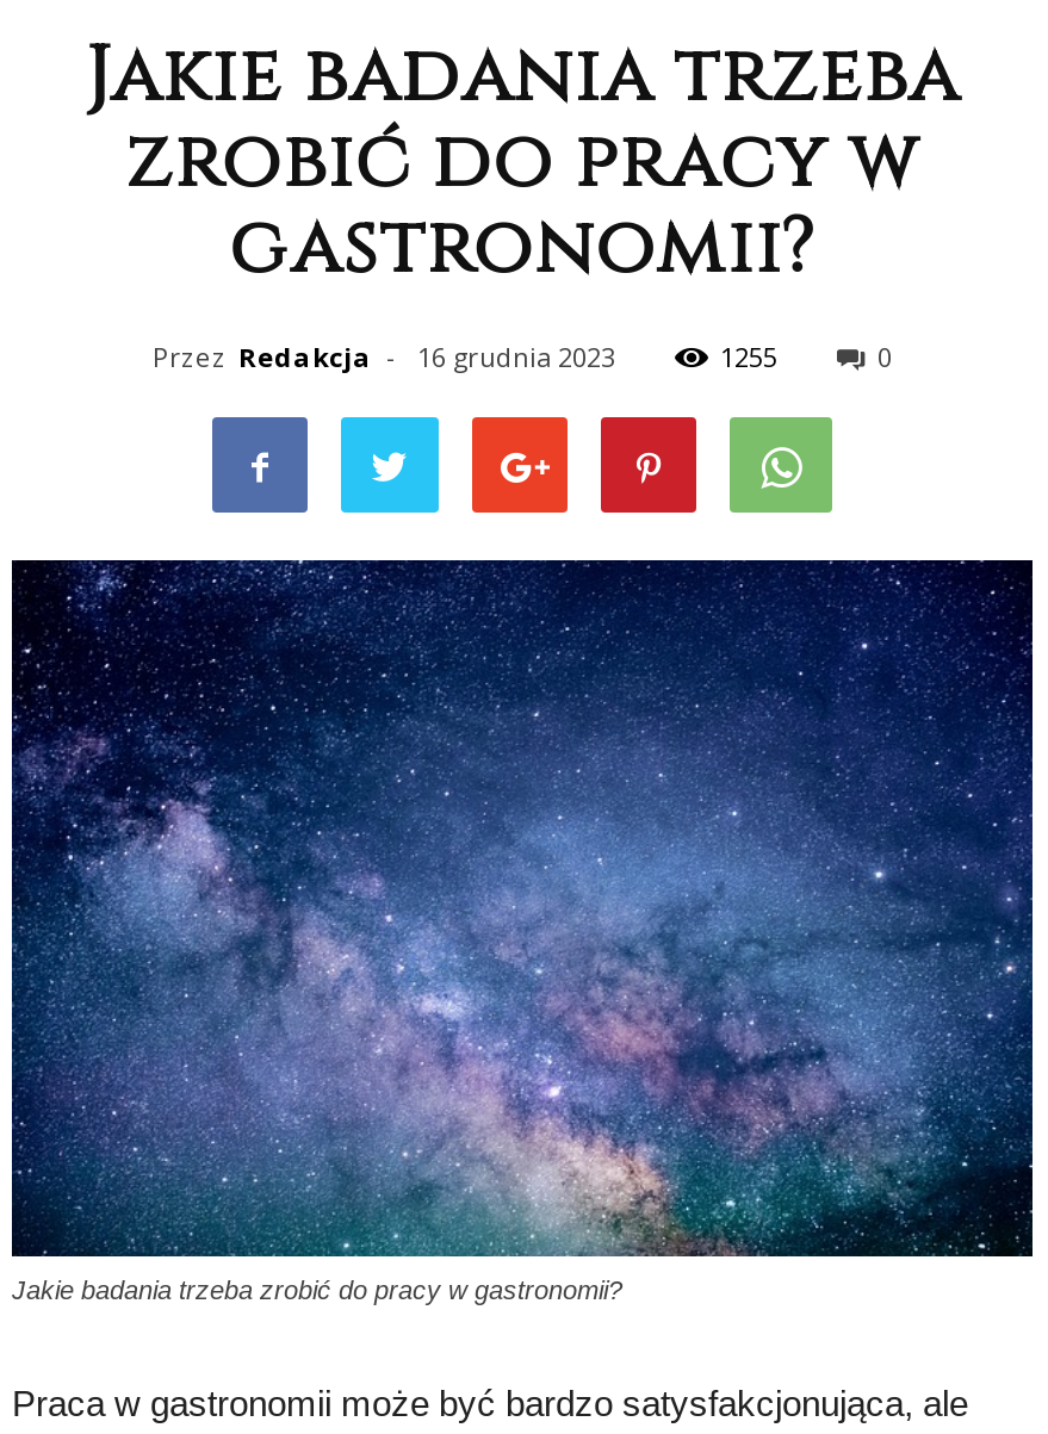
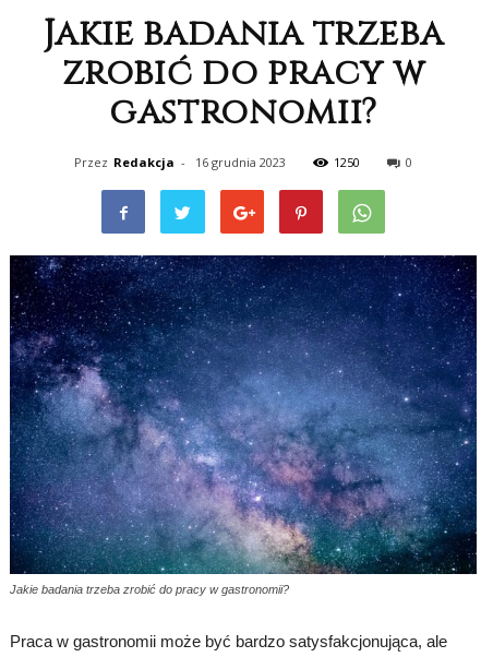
- 1255
+ 1250
